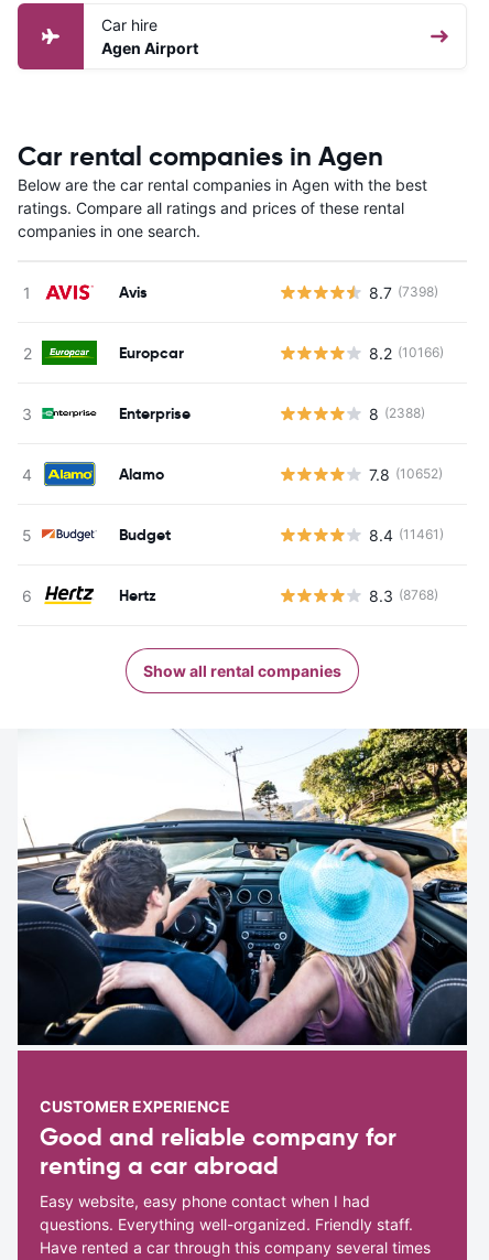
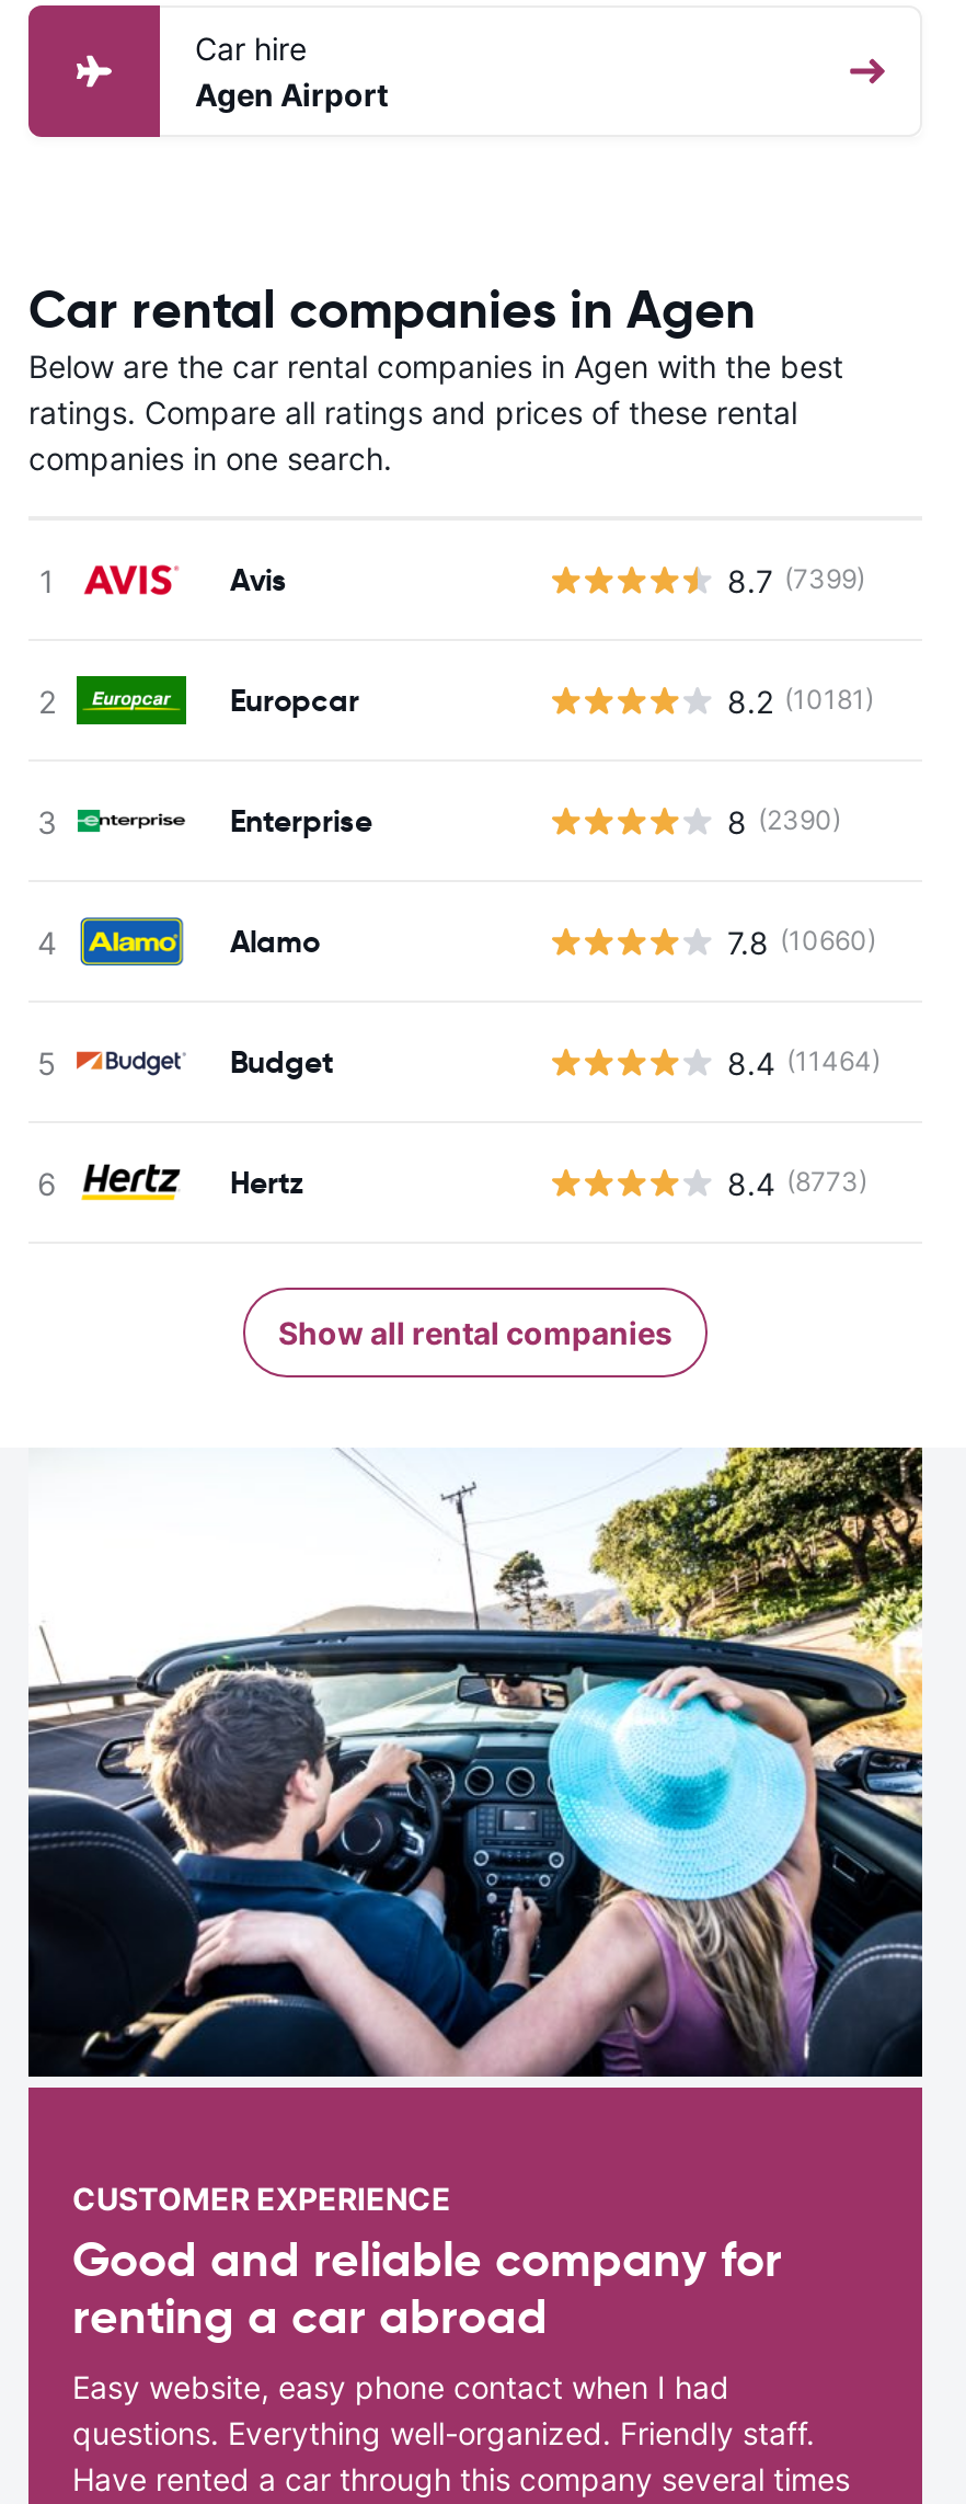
- 8.7 (7398)
+ 8.7 (7399)

- 8.2 (10166)
+ 8.2 (10181)

- 8 (2388)
+ 8 (2390)

- 7.8 (10652)
+ 7.8 (10660)

- 8.4 (11461)
+ 8.4 (11464)

- 8.3 (8768)
+ 8.4 (8773)
